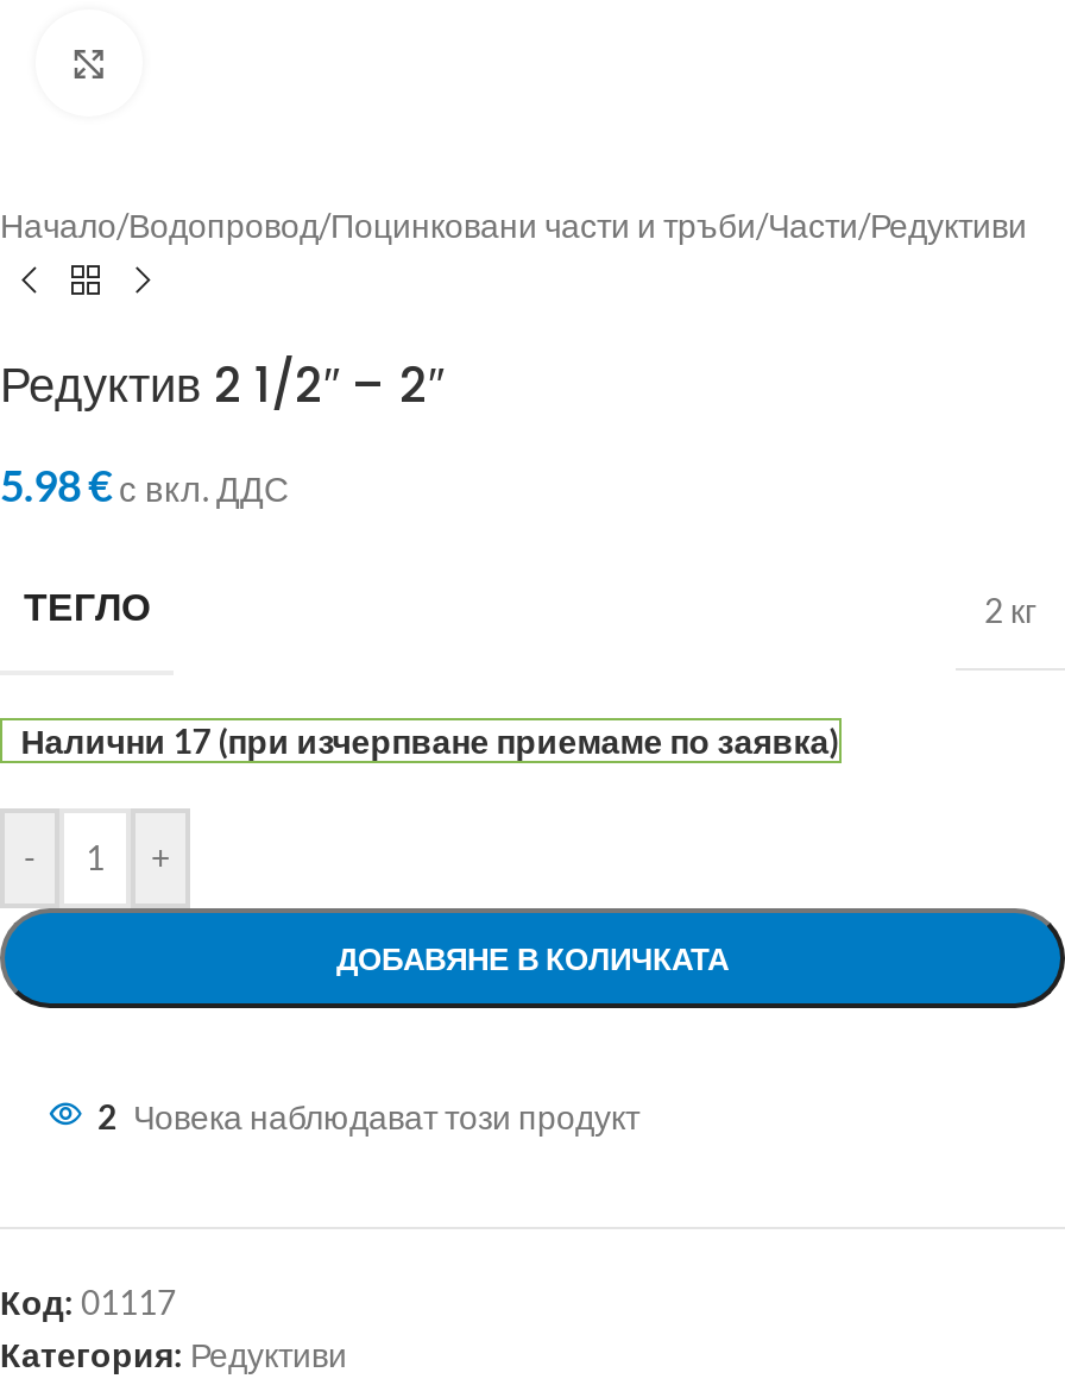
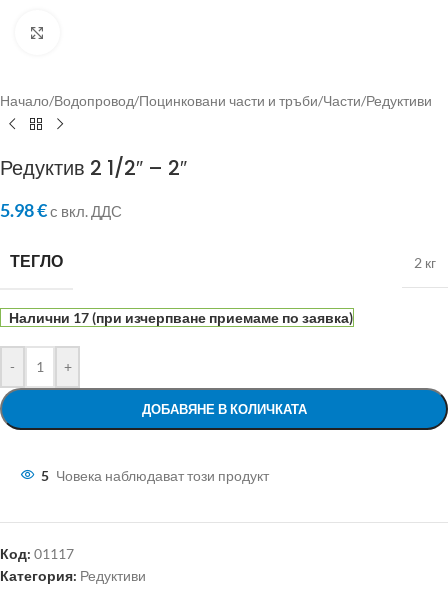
- 2 Човека наблюдават този продукт
+ 5 Човека наблюдават този продукт
